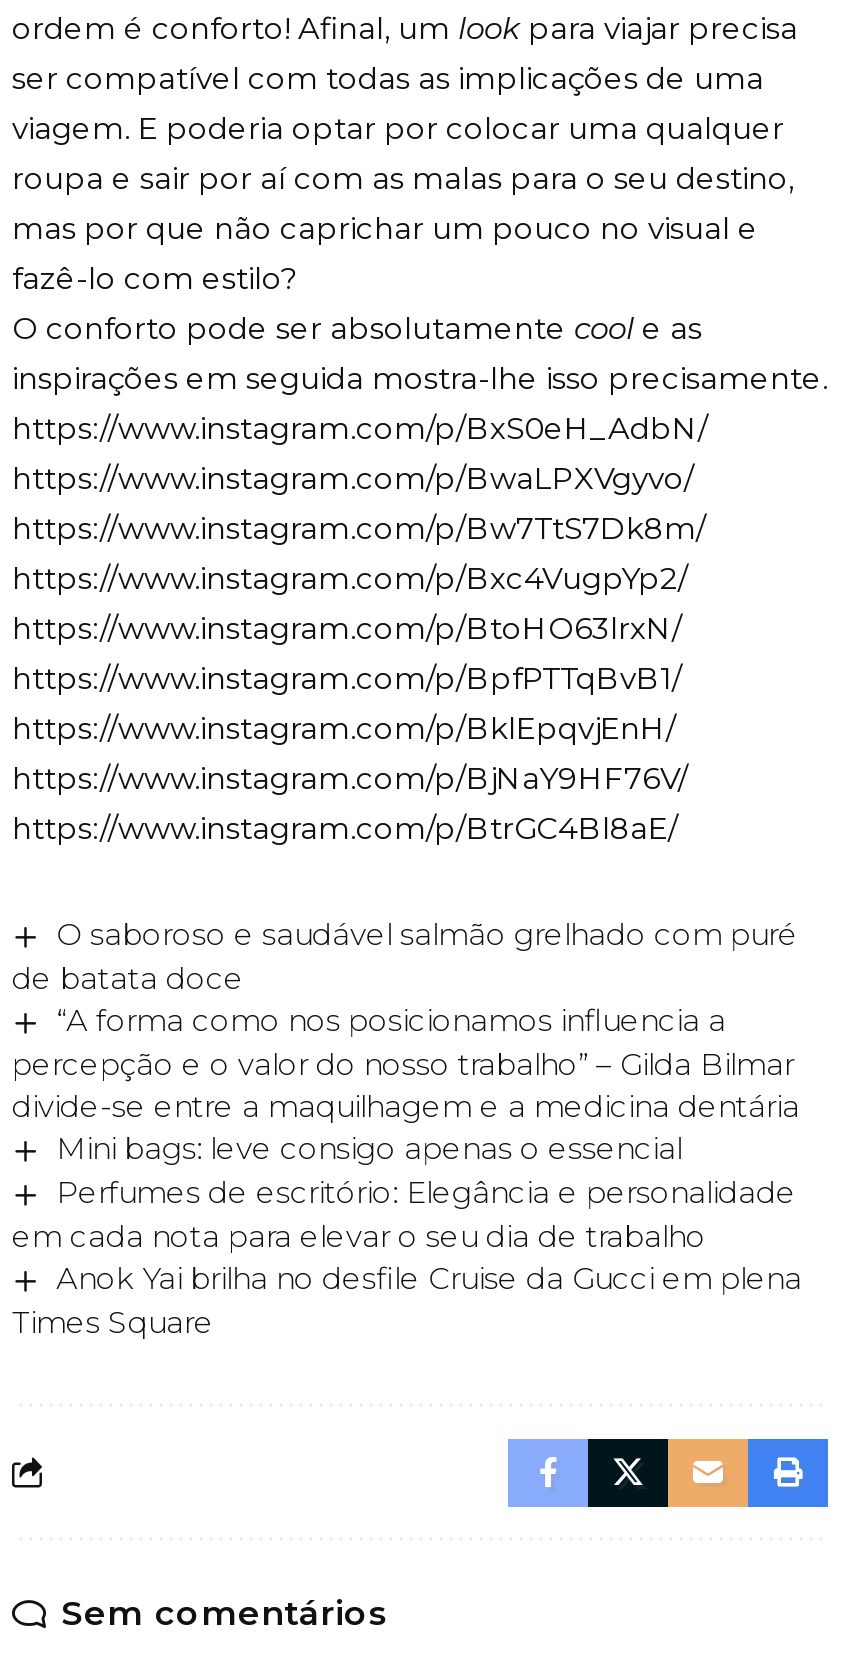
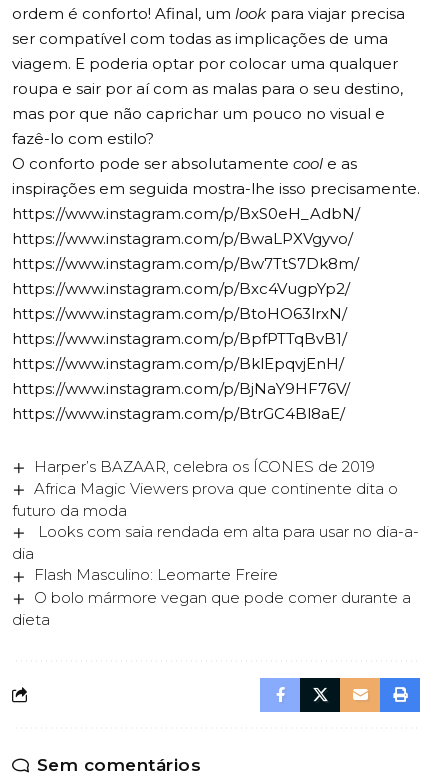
- O saboroso e saudável salmão grelhado com puré
- de batata doce
- “A forma como nos posicionamos influencia a
- percepção e o valor do nosso trabalho” – Gilda Bilmar
- divide-se entre a maquilhagem e a medicina dentária
- Mini bags: leve consigo apenas o essencial
- Perfumes de escritório: Elegância e personalidade
- em cada nota para elevar o seu dia de trabalho
- Anok Yai brilha no desfile Cruise da Gucci em plena
- Times Square
+ Harper’s BAZAAR, celebra os ÍCONES de 2019
+ Africa Magic Viewers prova que continente dita o
+ futuro da moda
+ Looks com saia rendada em alta para usar no dia-a-
+ dia
+ Flash Masculino: Leomarte Freire
+ O bolo mármore vegan que pode comer durante a
+ dieta
